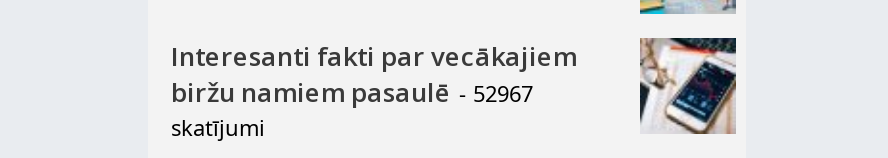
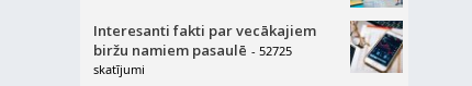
- biržu namiem pasaulē - 52967
+ biržu namiem pasaulē - 52725
